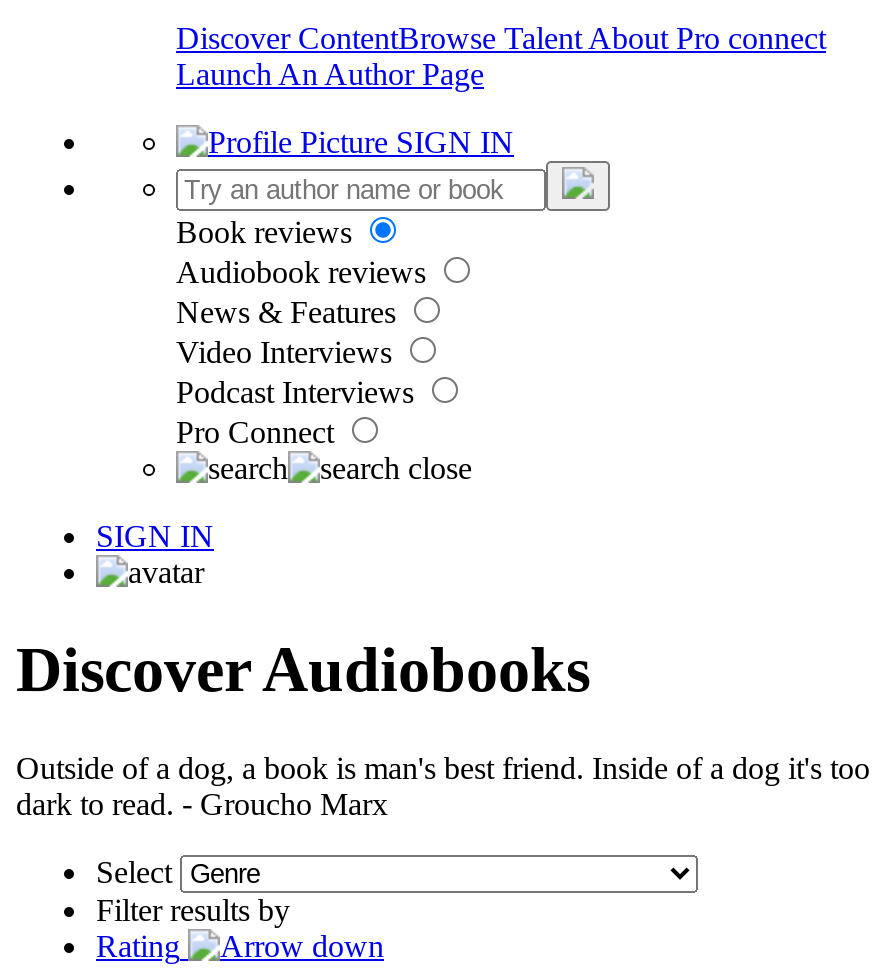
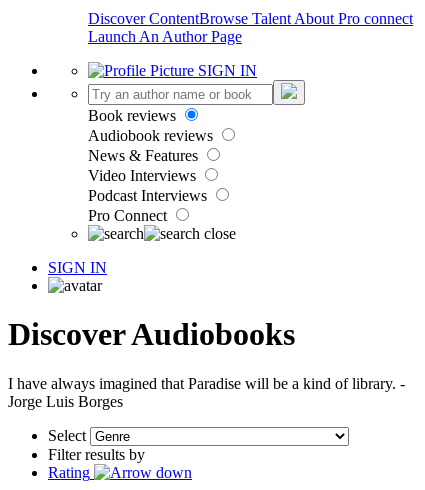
- Outside of a dog, a book is man's best friend. Inside of a dog it's too
- dark to read. - Groucho Marx
+ I have always imagined that Paradise will be a kind of library. -
+ Jorge Luis Borges
